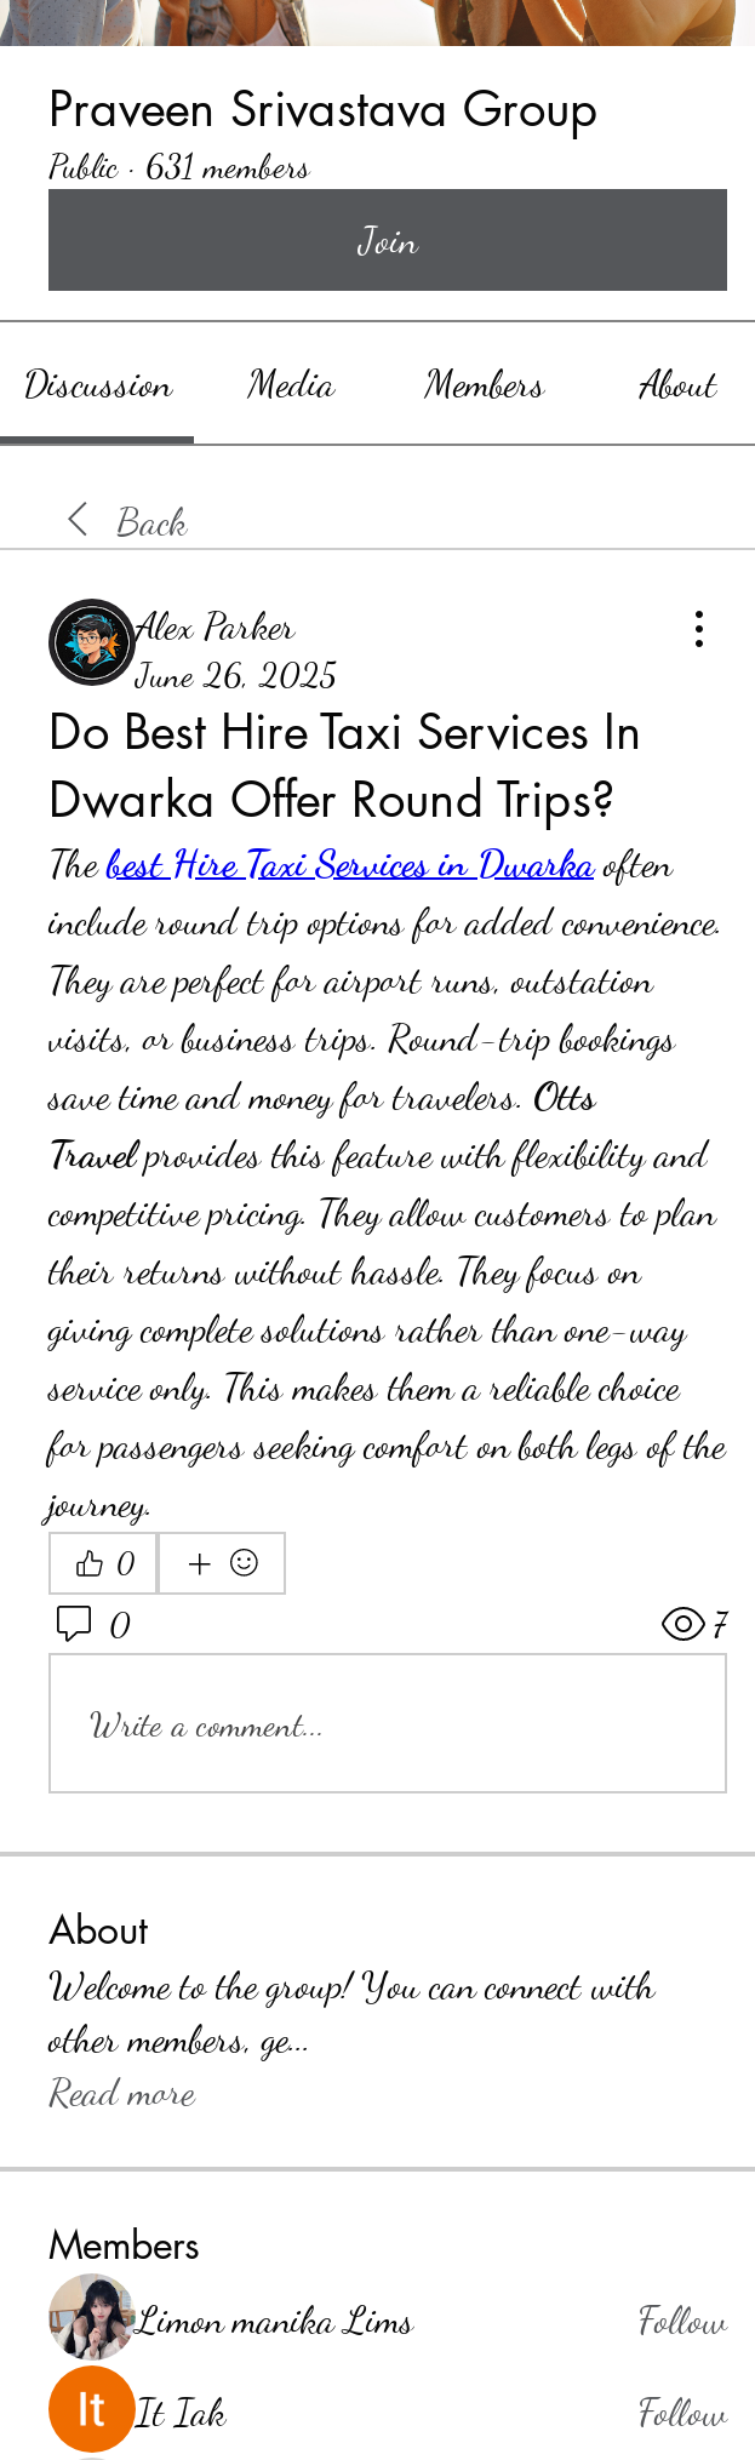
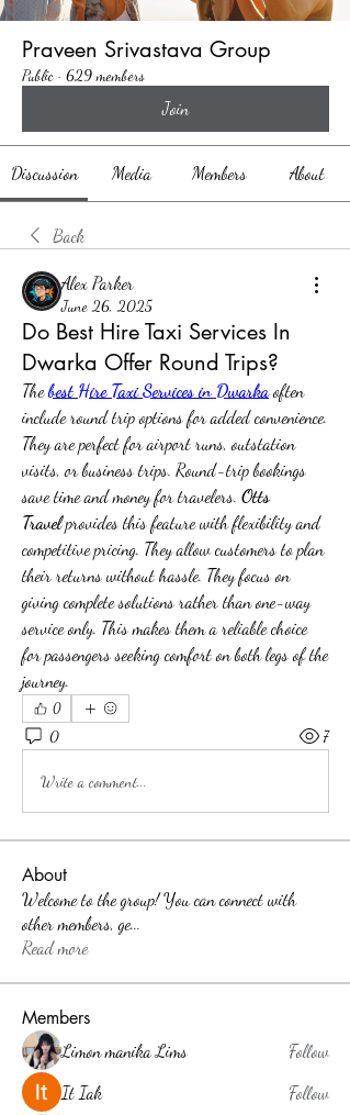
- Public · 631 members
+ Public · 629 members
